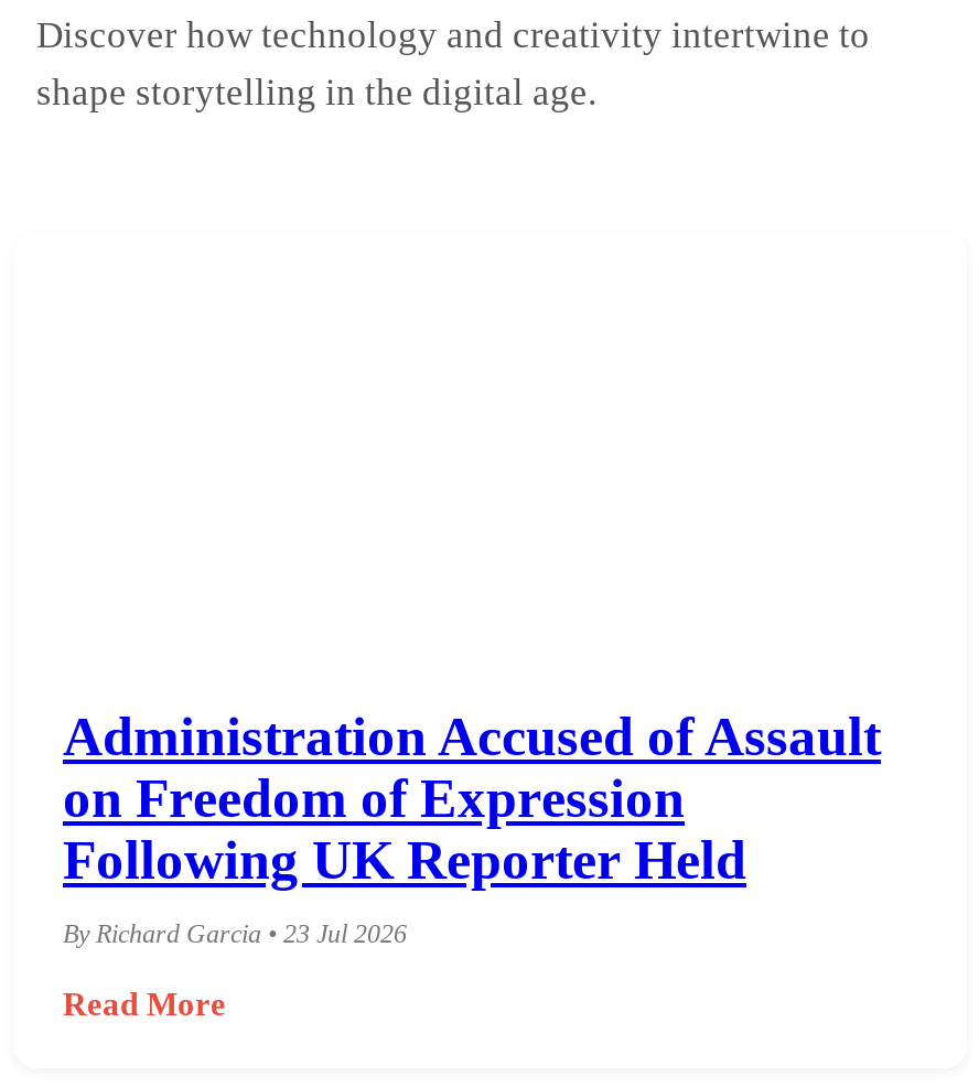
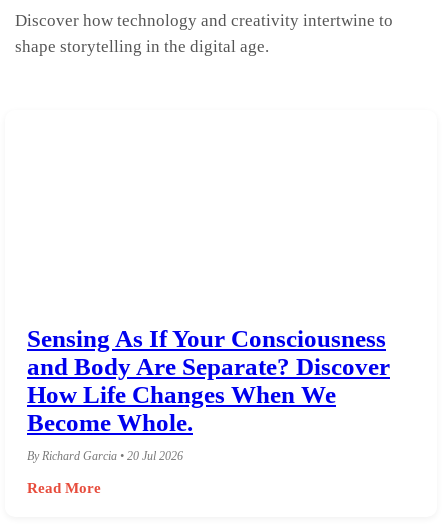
- Administration Accused of Assault
- on Freedom of Expression
- Following UK Reporter Held
+ Sensing As If Your Consciousness
+ and Body Are Separate? Discover
+ How Life Changes When We
+ Become Whole.

- By Richard Garcia • 23 Jul 2026
+ By Richard Garcia • 20 Jul 2026
